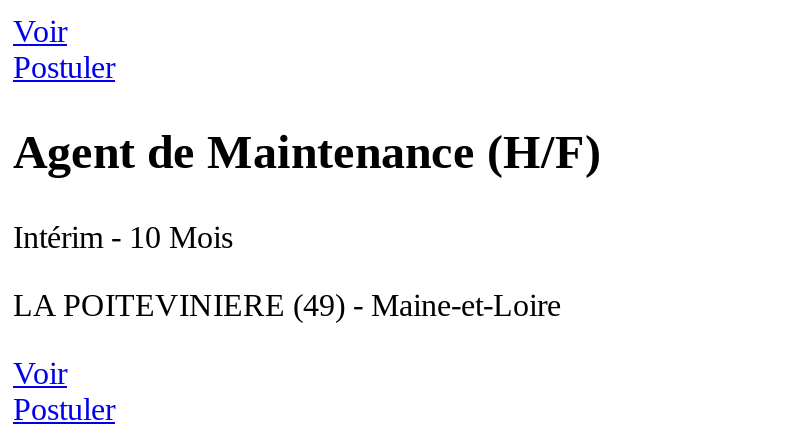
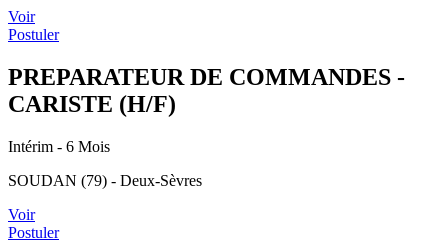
- Agent de Maintenance (H/F)
+ PREPARATEUR DE COMMANDES -
+ CARISTE (H/F)

- Intérim - 10 Mois
+ Intérim - 6 Mois

- LA POITEVINIERE (49) - Maine-et-Loire
+ SOUDAN (79) - Deux-Sèvres
